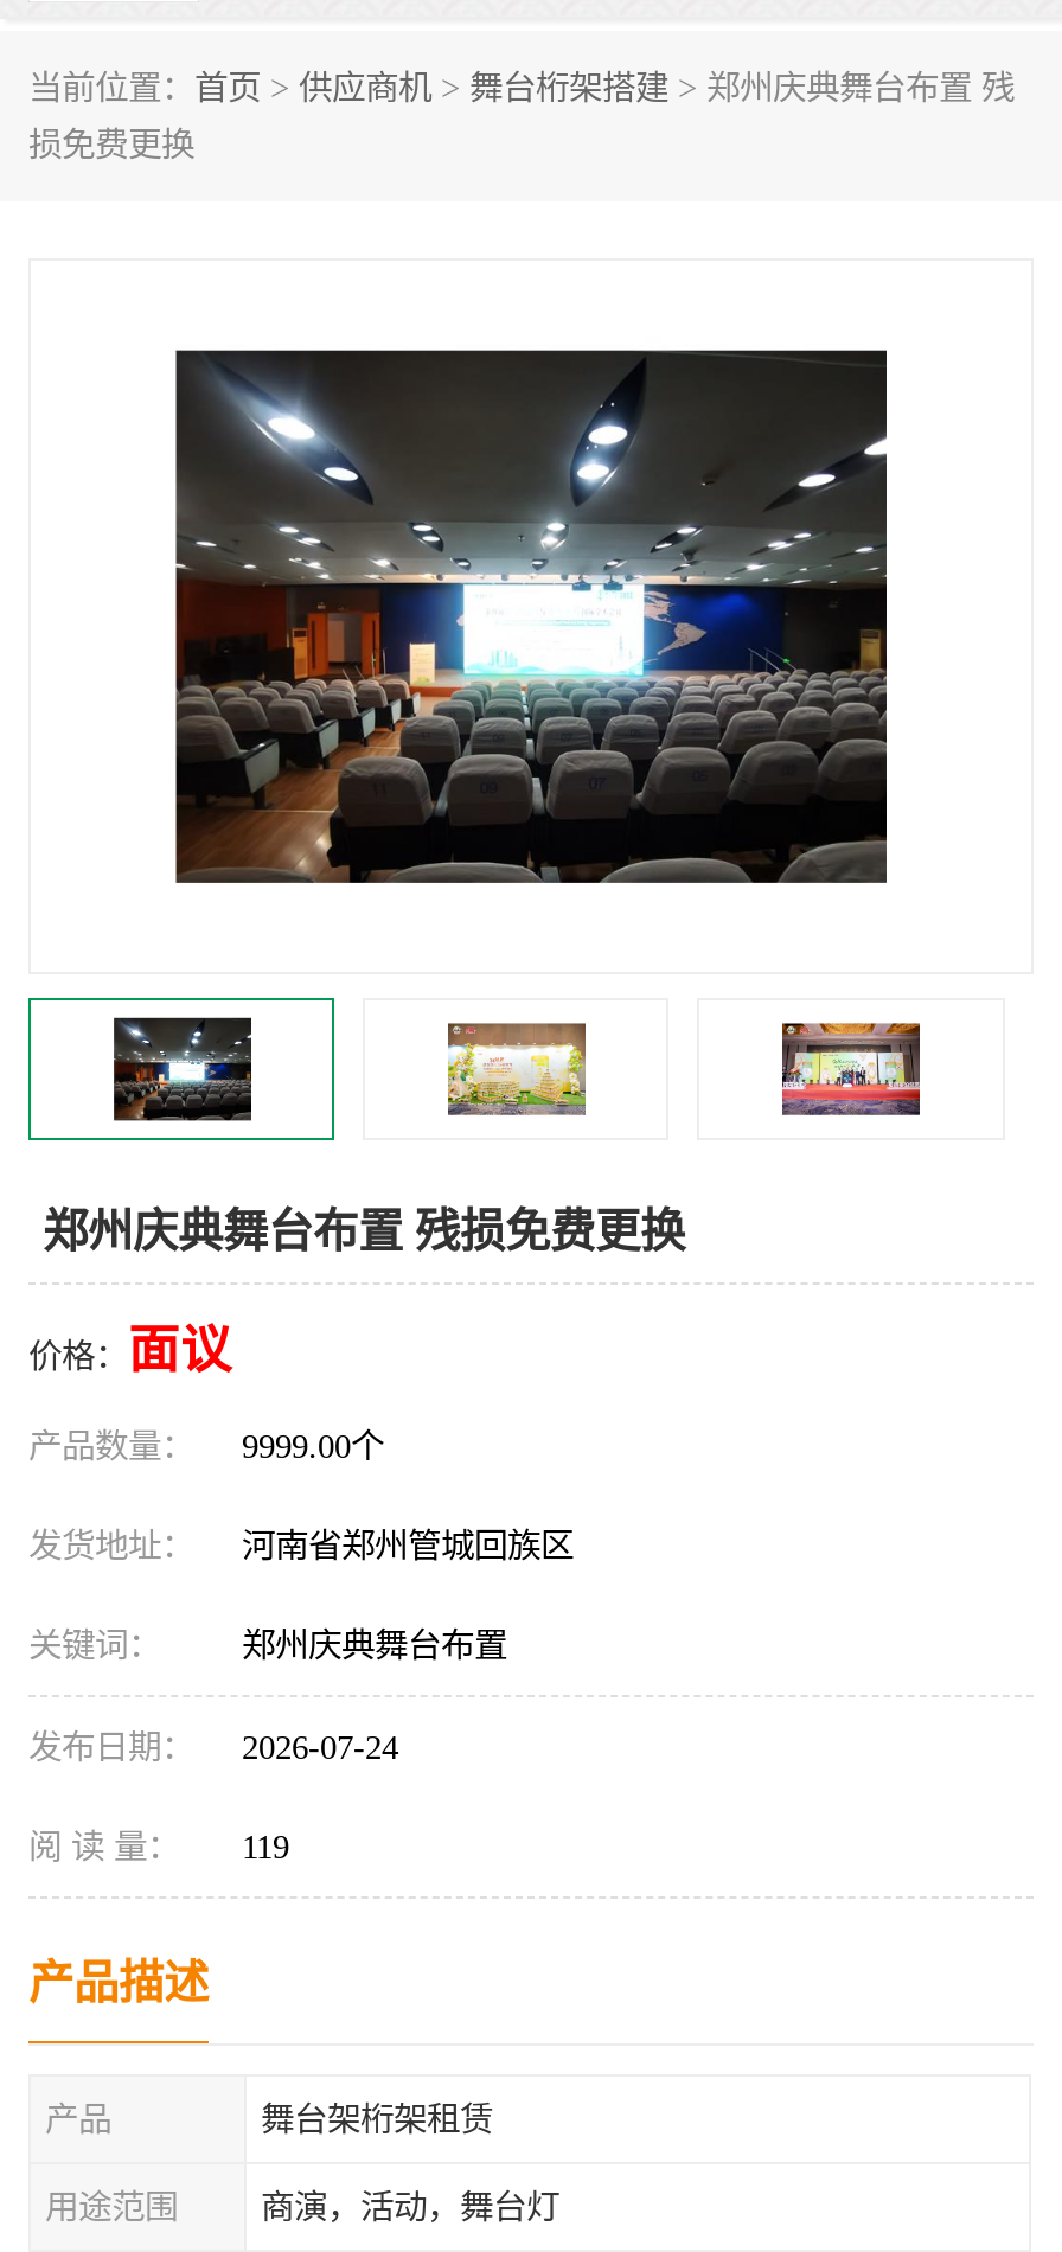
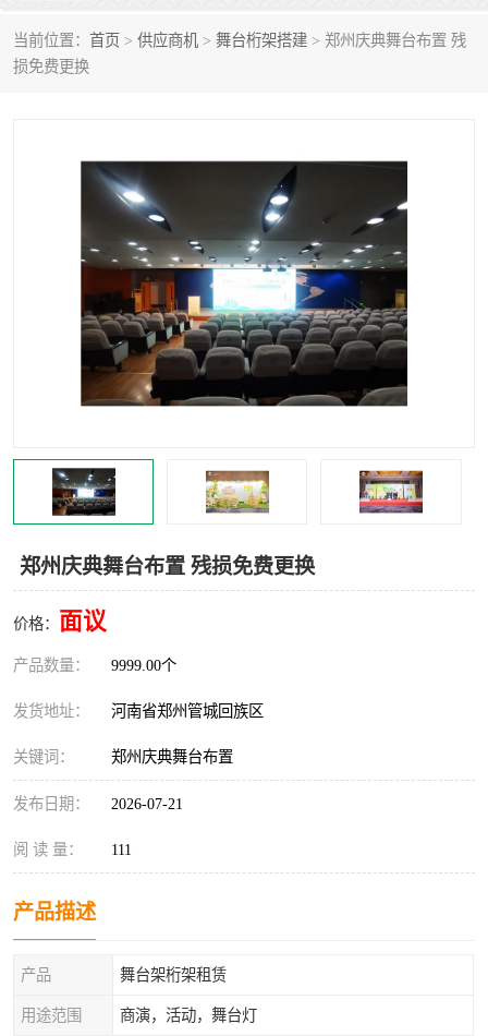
- 发布日期： 2026-07-24
+ 发布日期： 2026-07-21

- 阅 读 量： 119
+ 阅 读 量： 111
